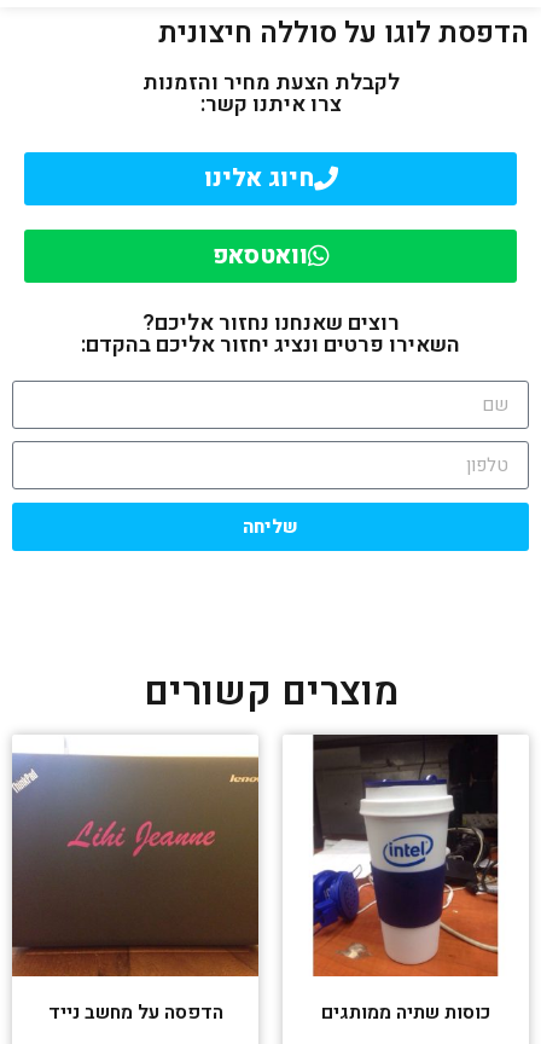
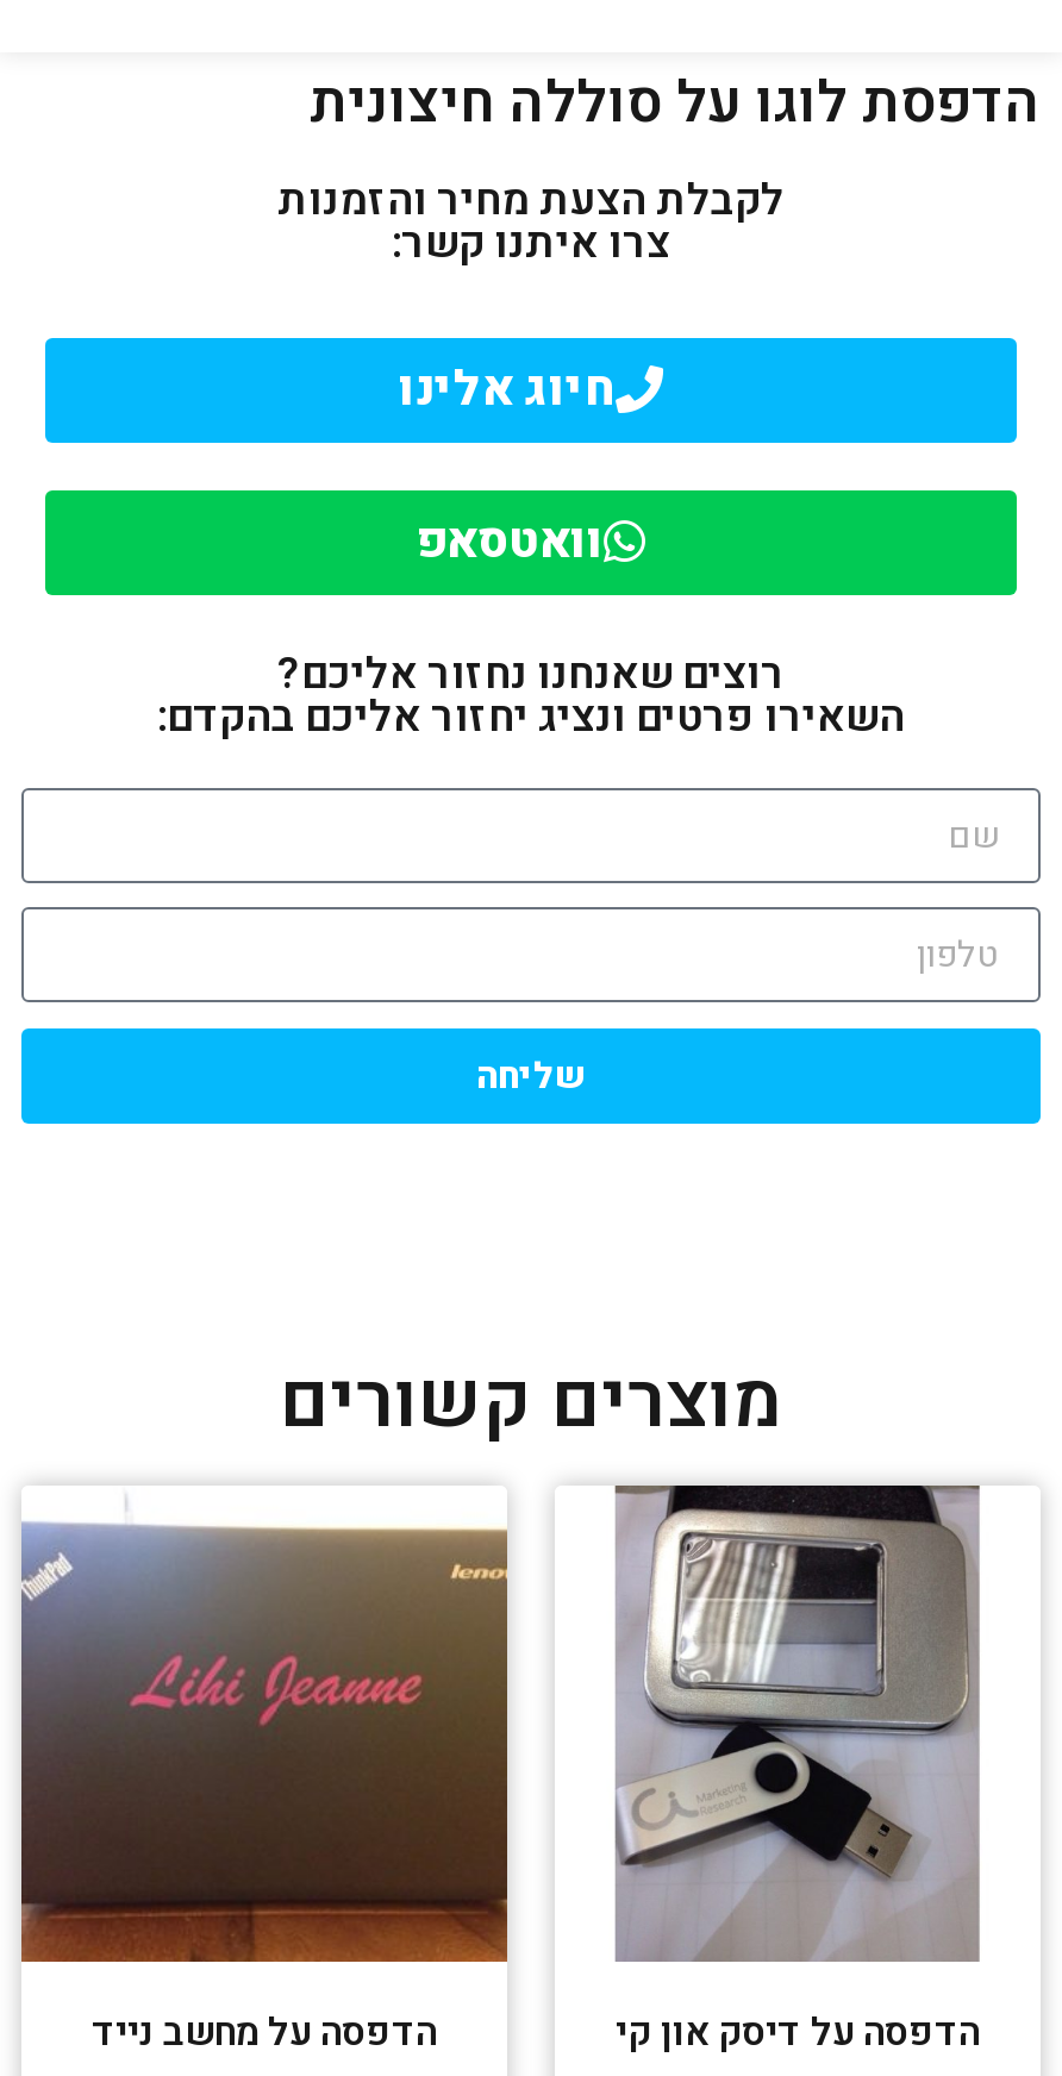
- [image]
- כוסות שתיה ממותגים
+ [image]
+ הדפסה על דיסק און קי
